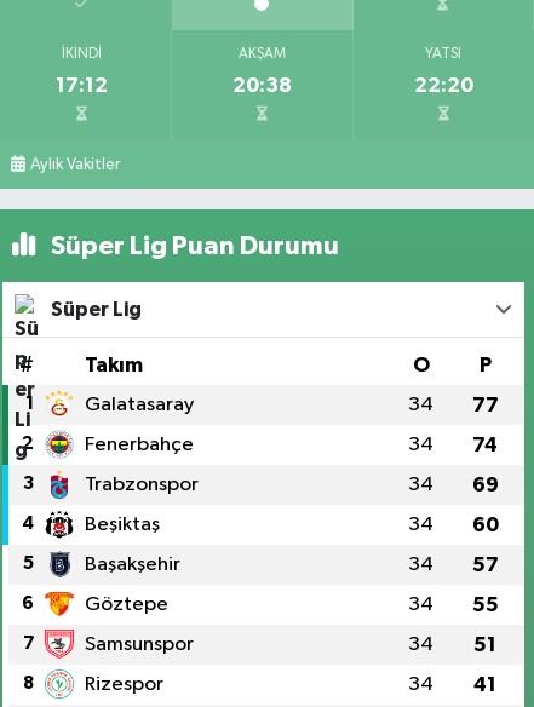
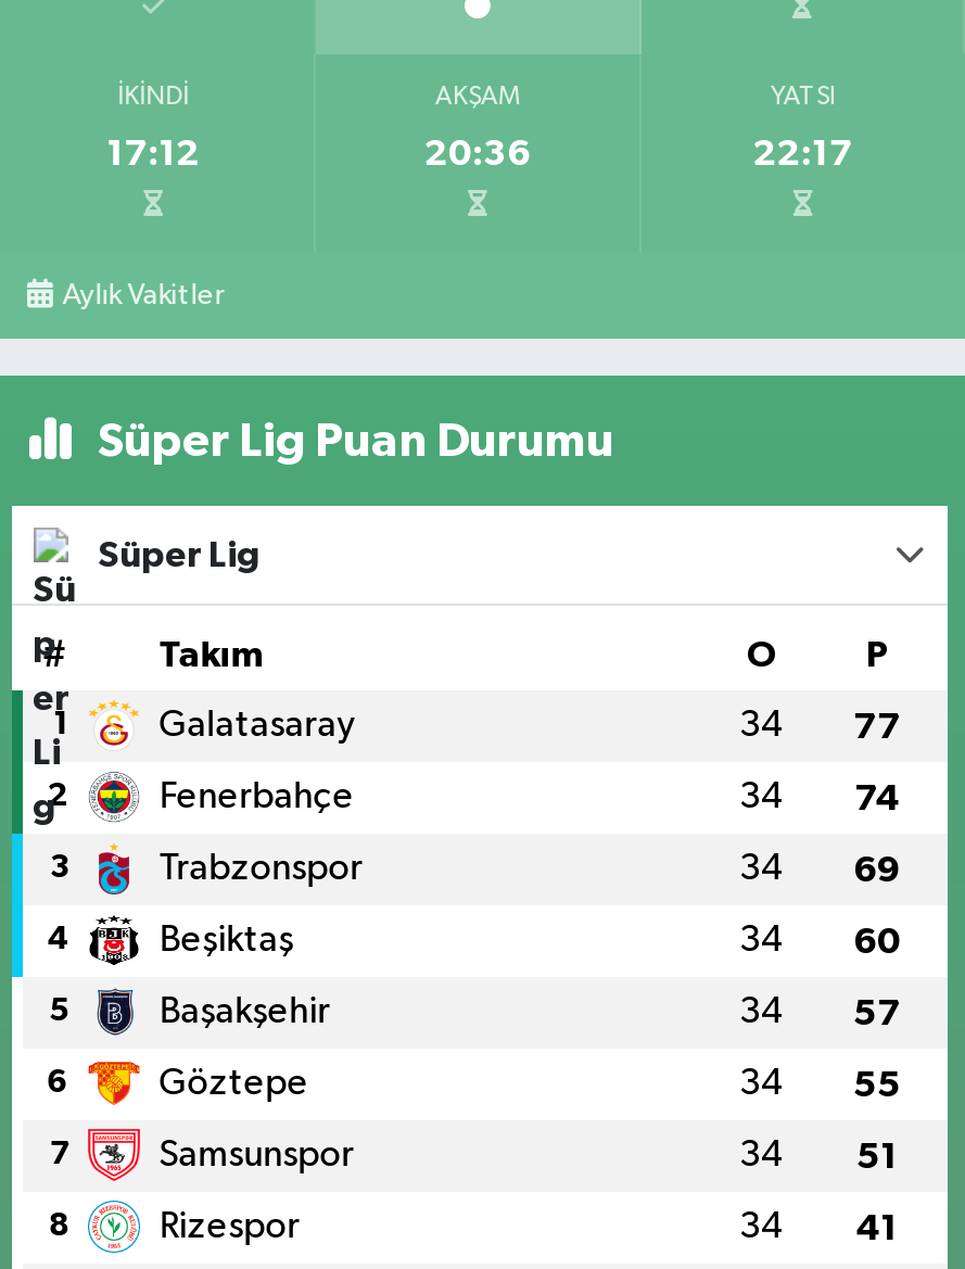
- 20:38
+ 20:36

- 22:20
+ 22:17
